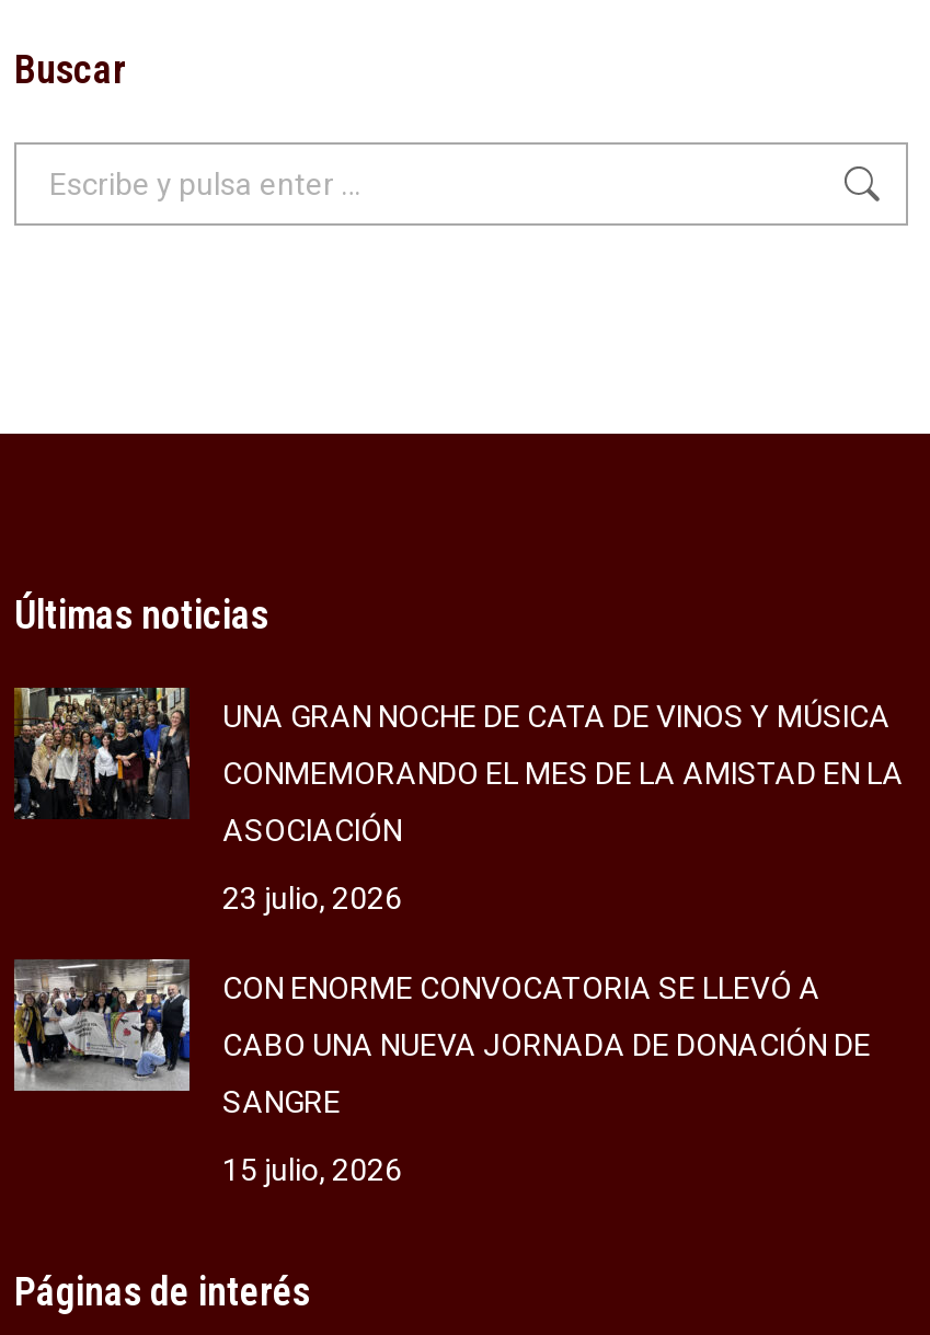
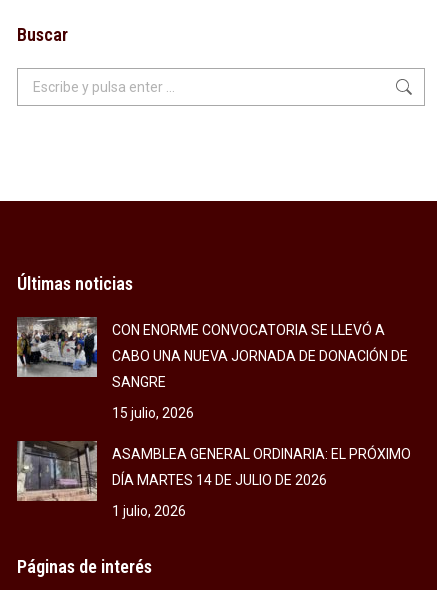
- [image]
- UNA GRAN NOCHE DE CATA DE VINOS Y MÚSICA
- CONMEMORANDO EL MES DE LA AMISTAD EN LA
- ASOCIACIÓN
- 23 julio, 2026

moved up: [image] | CON ENORME CONVOCATORIA SE LLEVÓ A | CABO UNA NUEVA JORNADA DE DONACIÓN DE | SANGRE | 15 julio, 2026

+ [image]
+ ASAMBLEA GENERAL ORDINARIA: EL PRÓXIMO
+ DÍA MARTES 14 DE JULIO DE 2026
+ 1 julio, 2026
